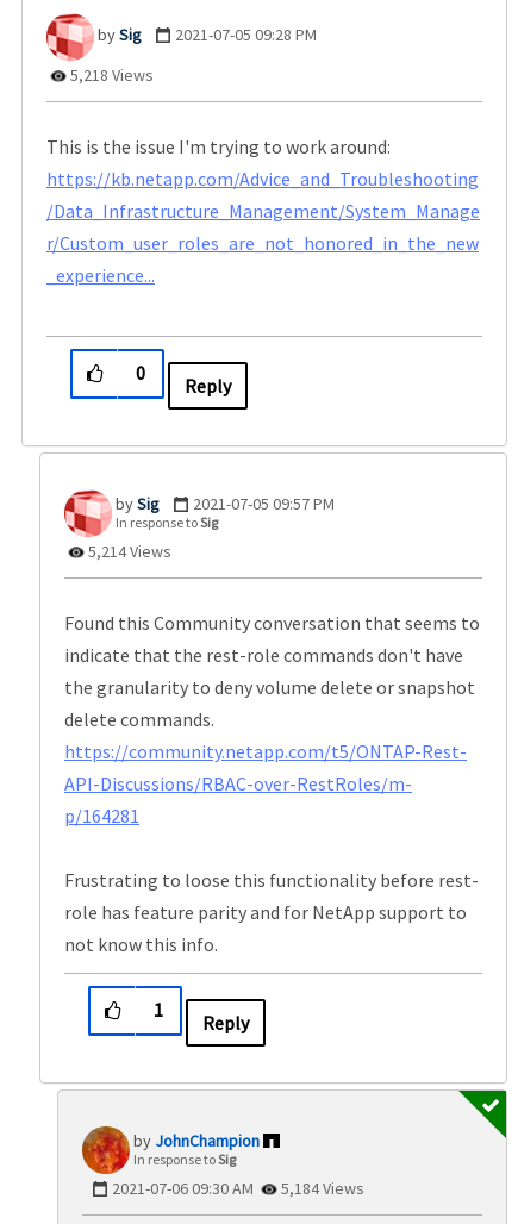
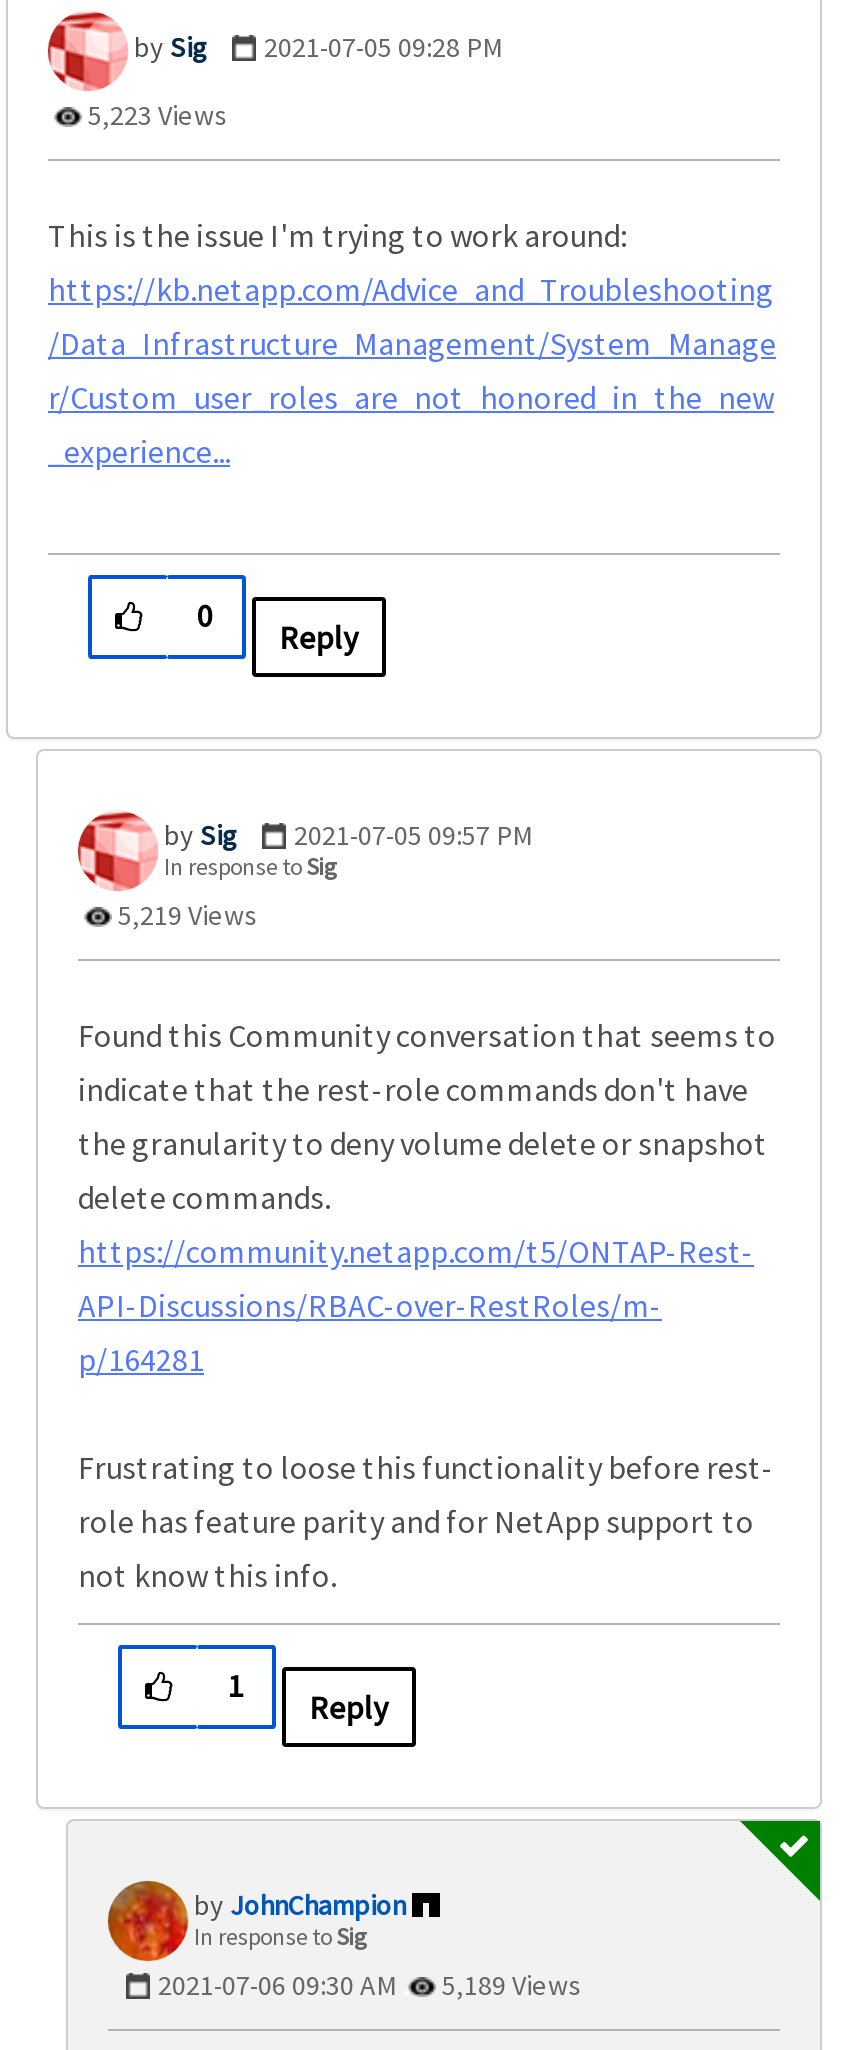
- 5,218 Views
+ 5,223 Views

- 5,214 Views
+ 5,219 Views

- 2021-07-06 09:30 AM 5,184 Views
+ 2021-07-06 09:30 AM 5,189 Views
